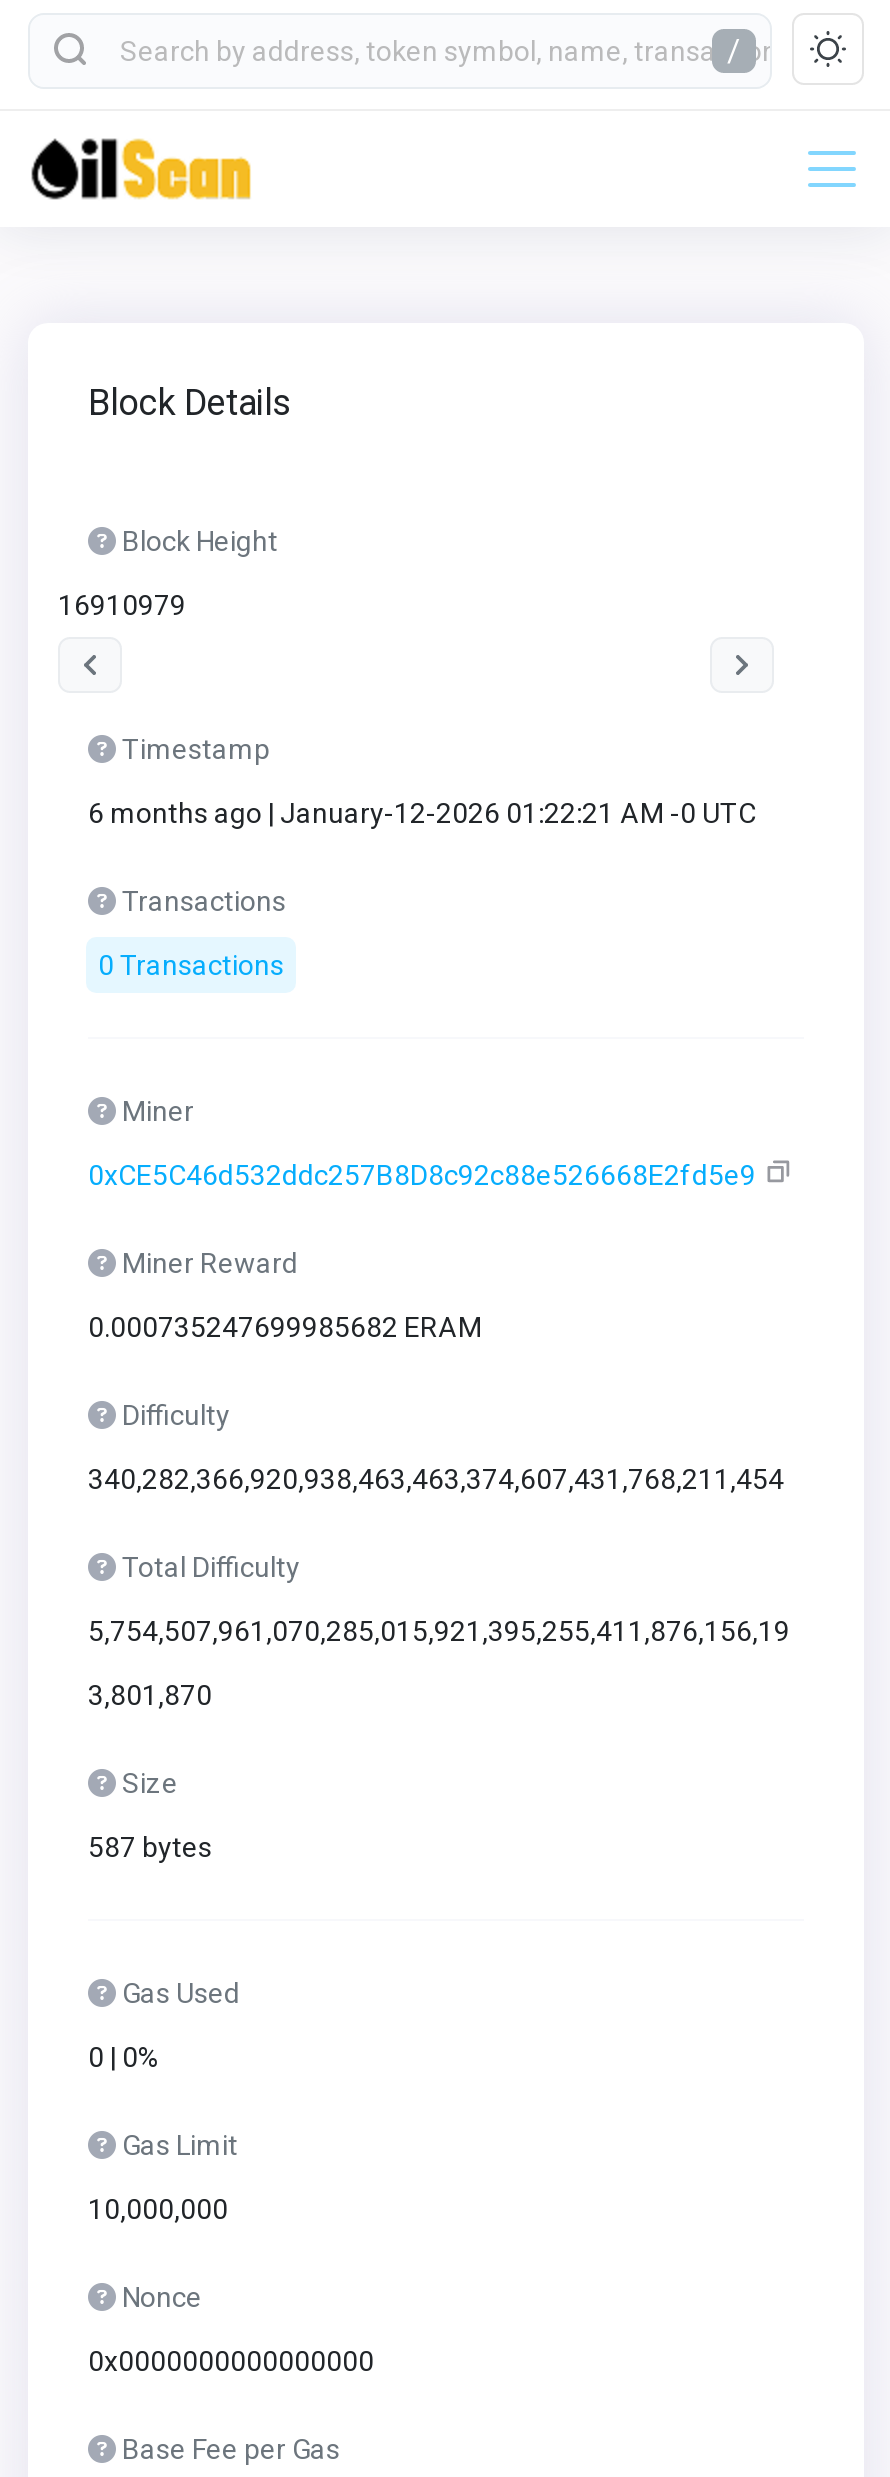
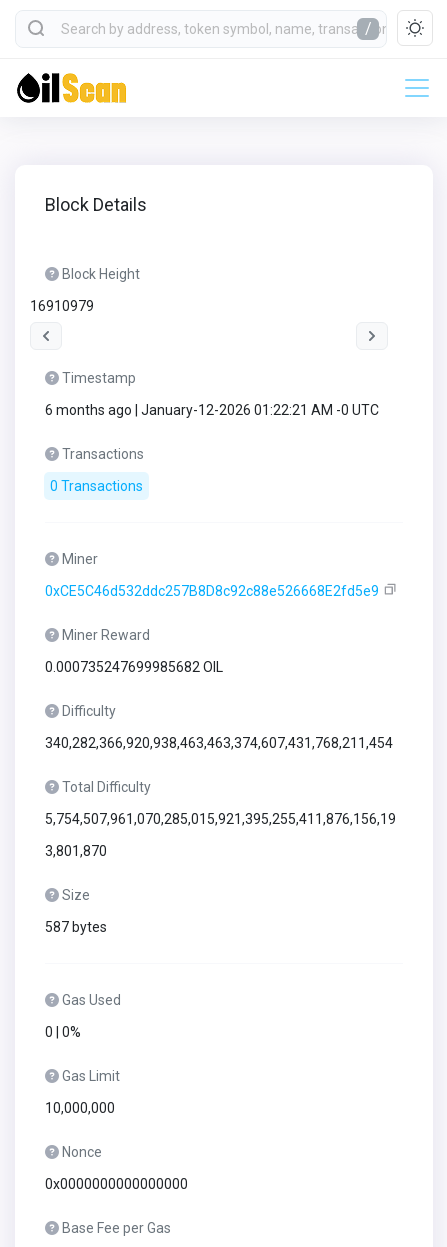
- 0.000735247699985682 ERAM
+ 0.000735247699985682 OIL
